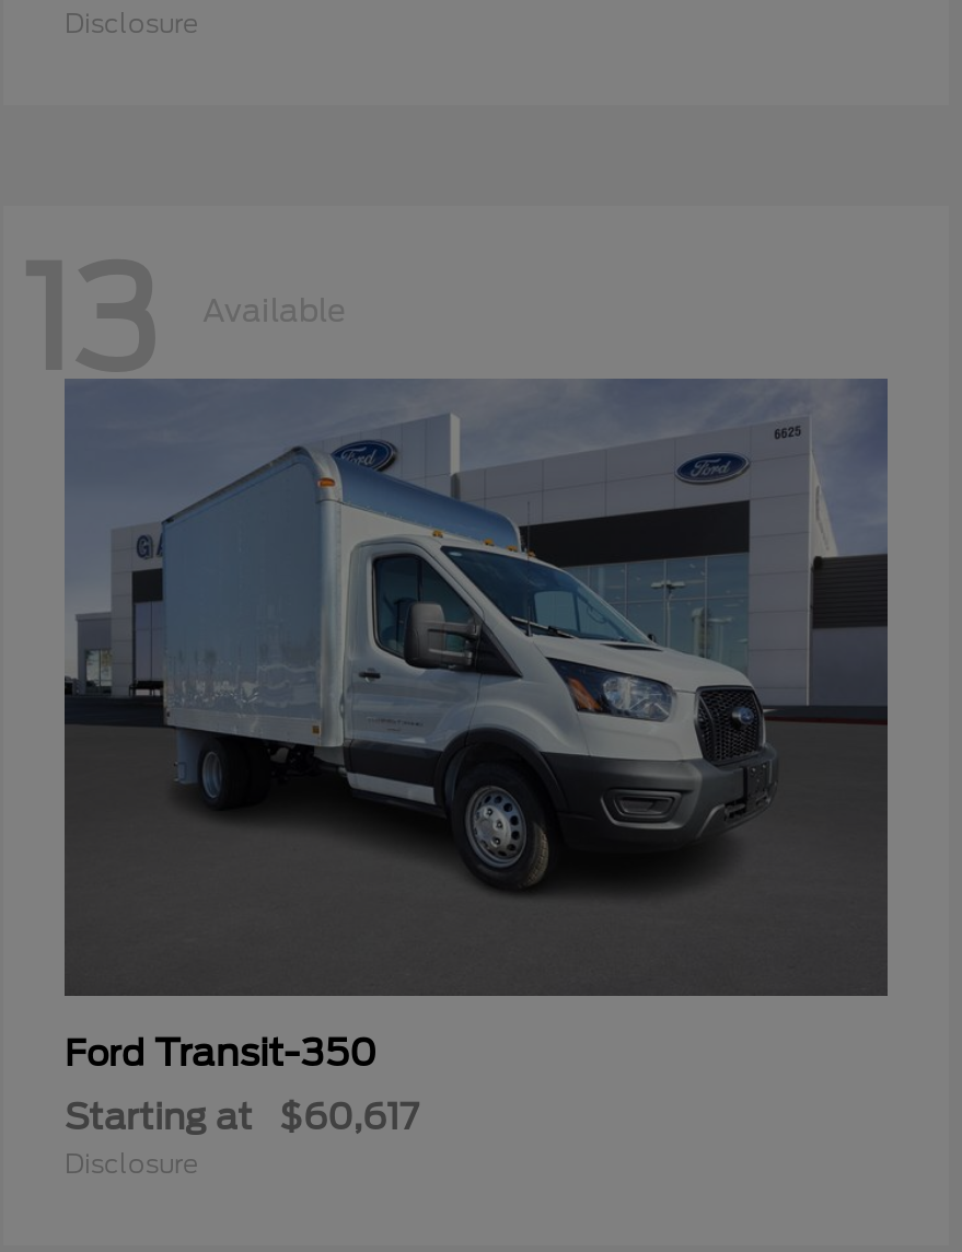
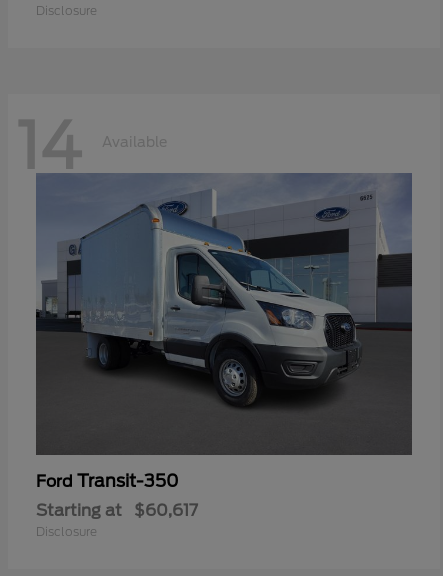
- 13
+ 14
